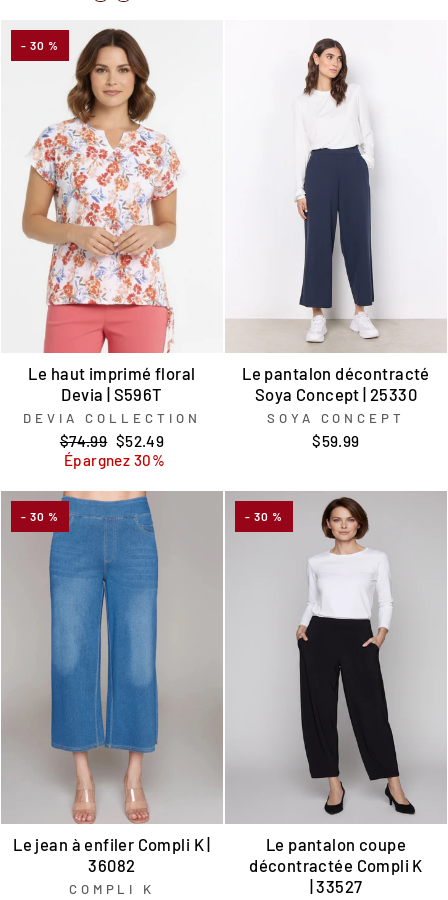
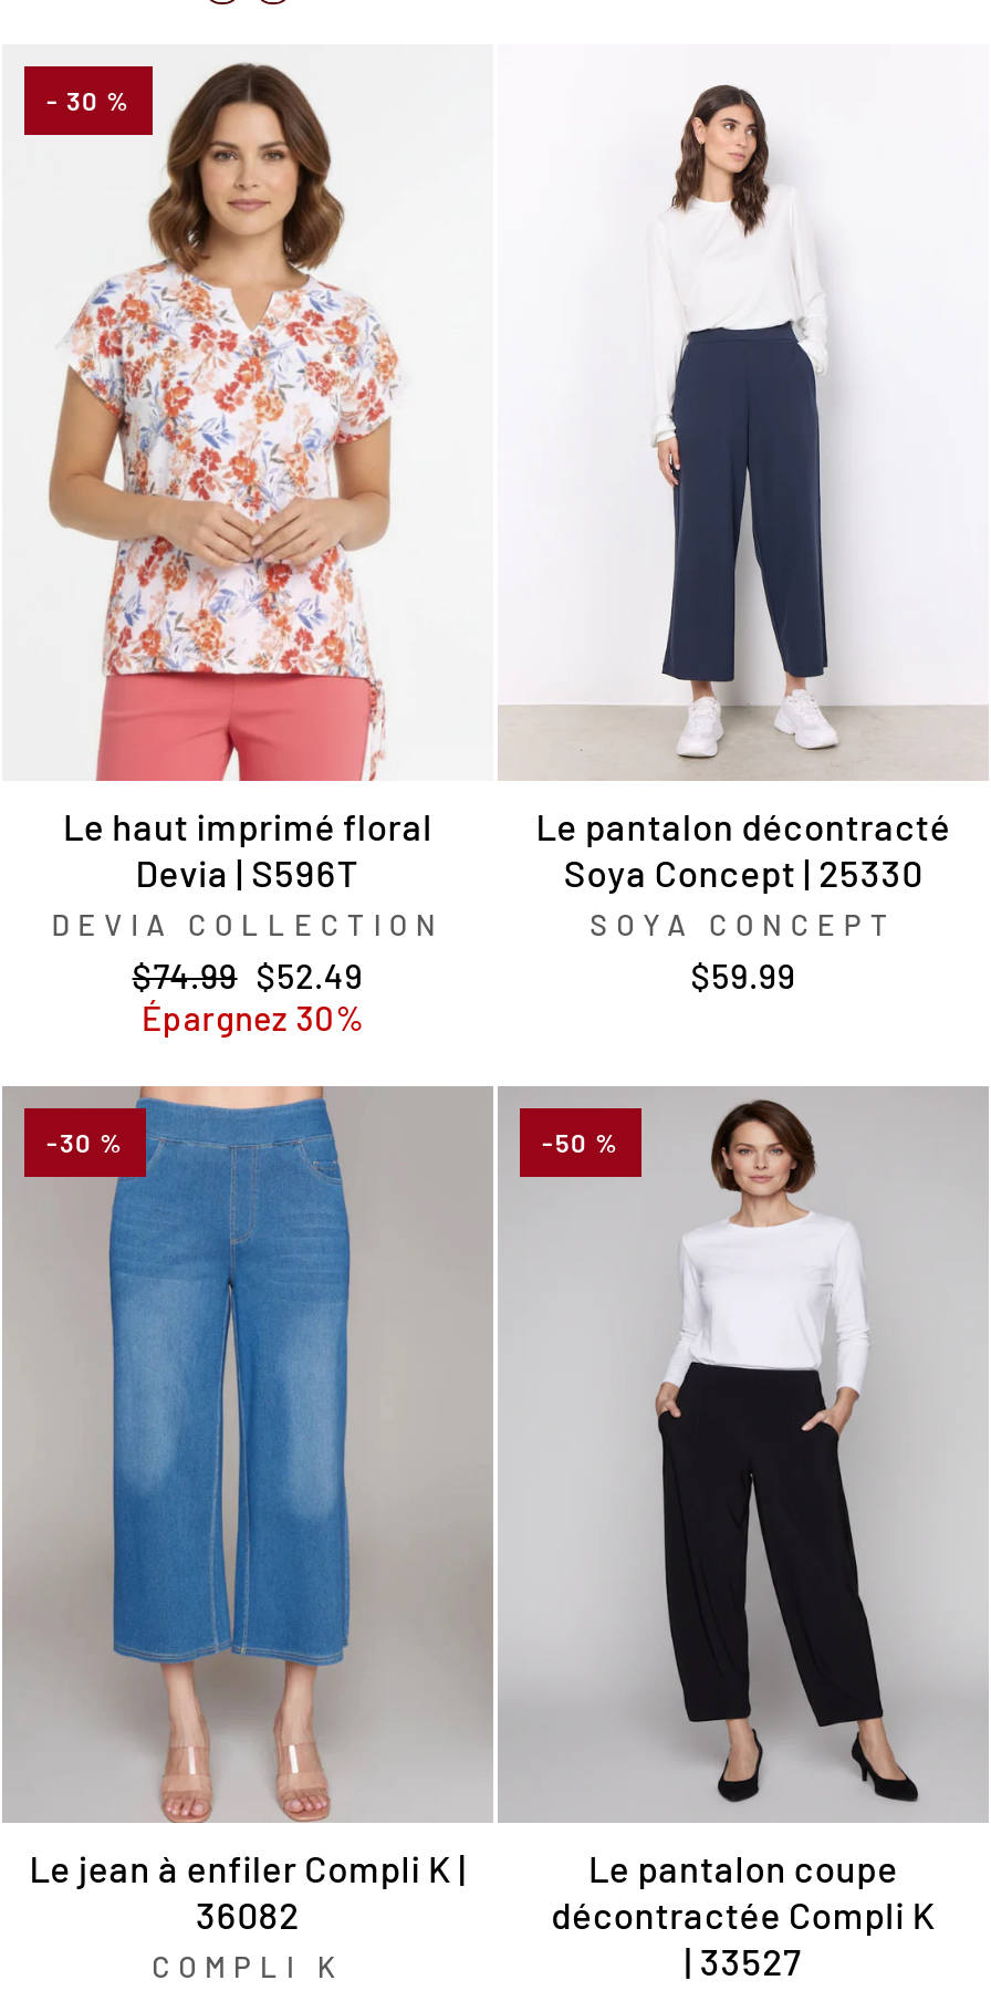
- - 30 %
+ -30 %

- - 30 %
+ -50 %
